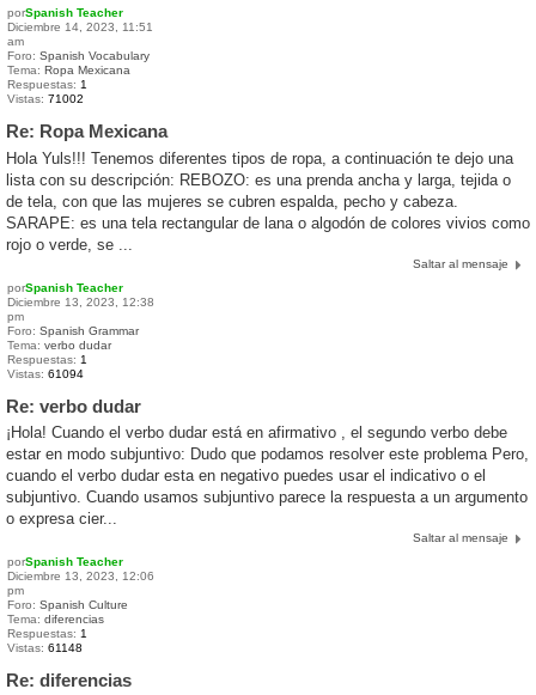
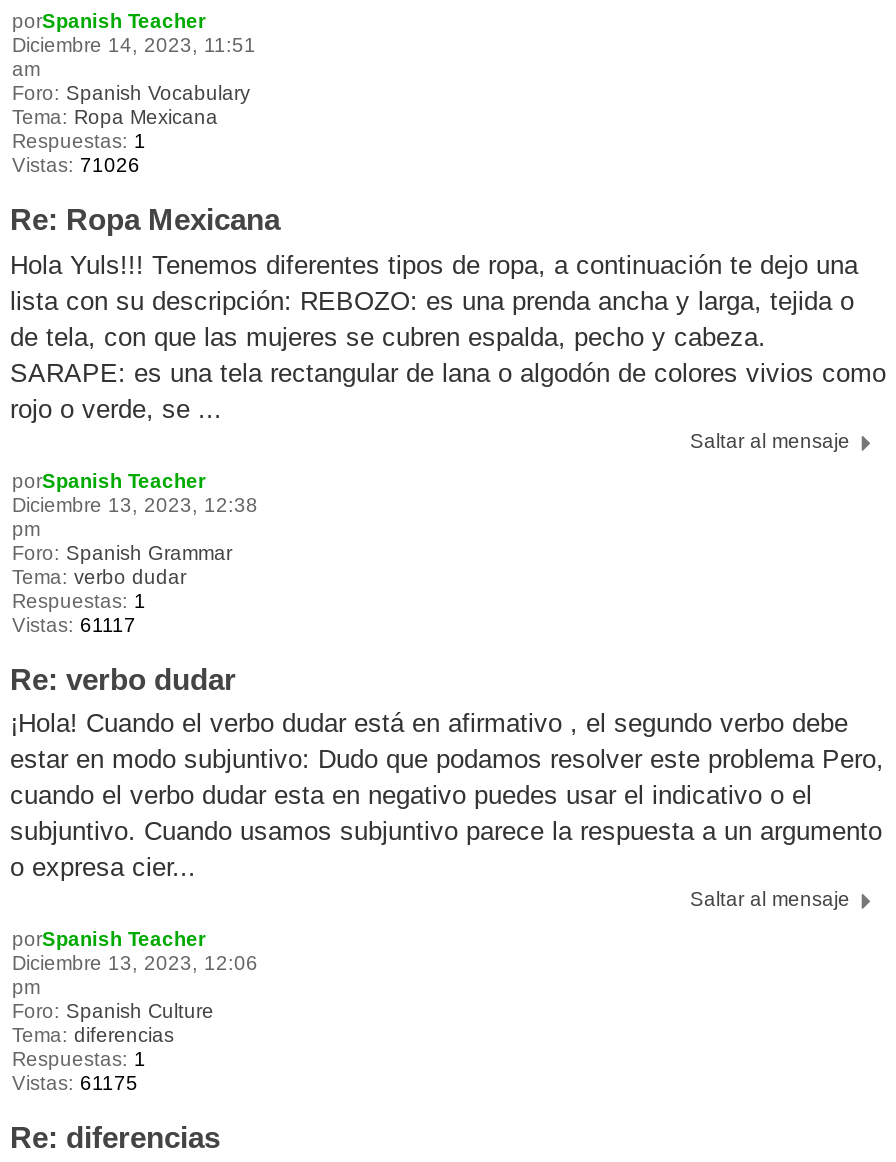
- Vistas: 71002
+ Vistas: 71026

- Vistas: 61094
+ Vistas: 61117

- Vistas: 61148
+ Vistas: 61175
